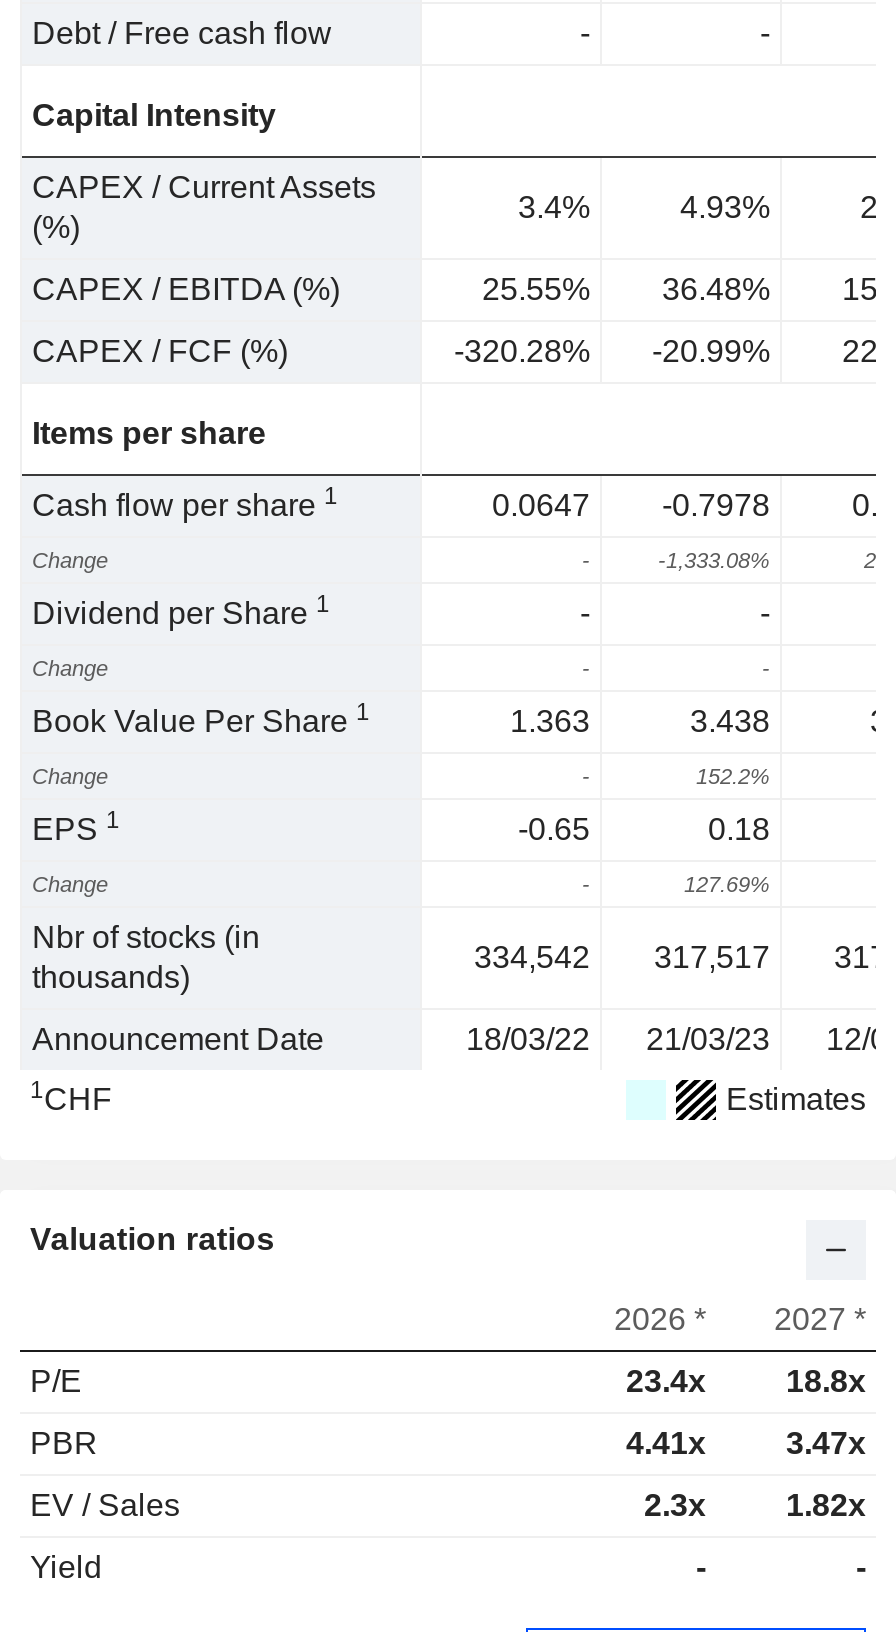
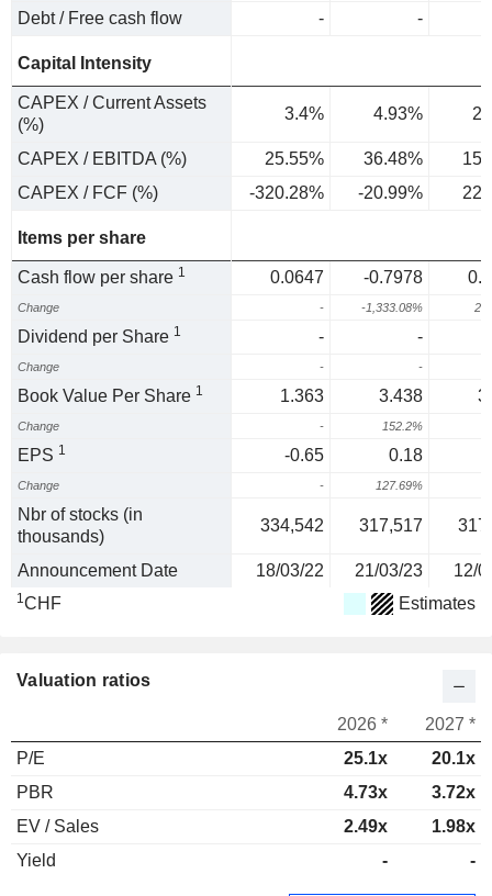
- 23.4x
- 18.8x
+ 25.1x
+ 20.1x

- 4.41x
- 3.47x
+ 4.73x
+ 3.72x

- 2.3x
- 1.82x
+ 2.49x
+ 1.98x
